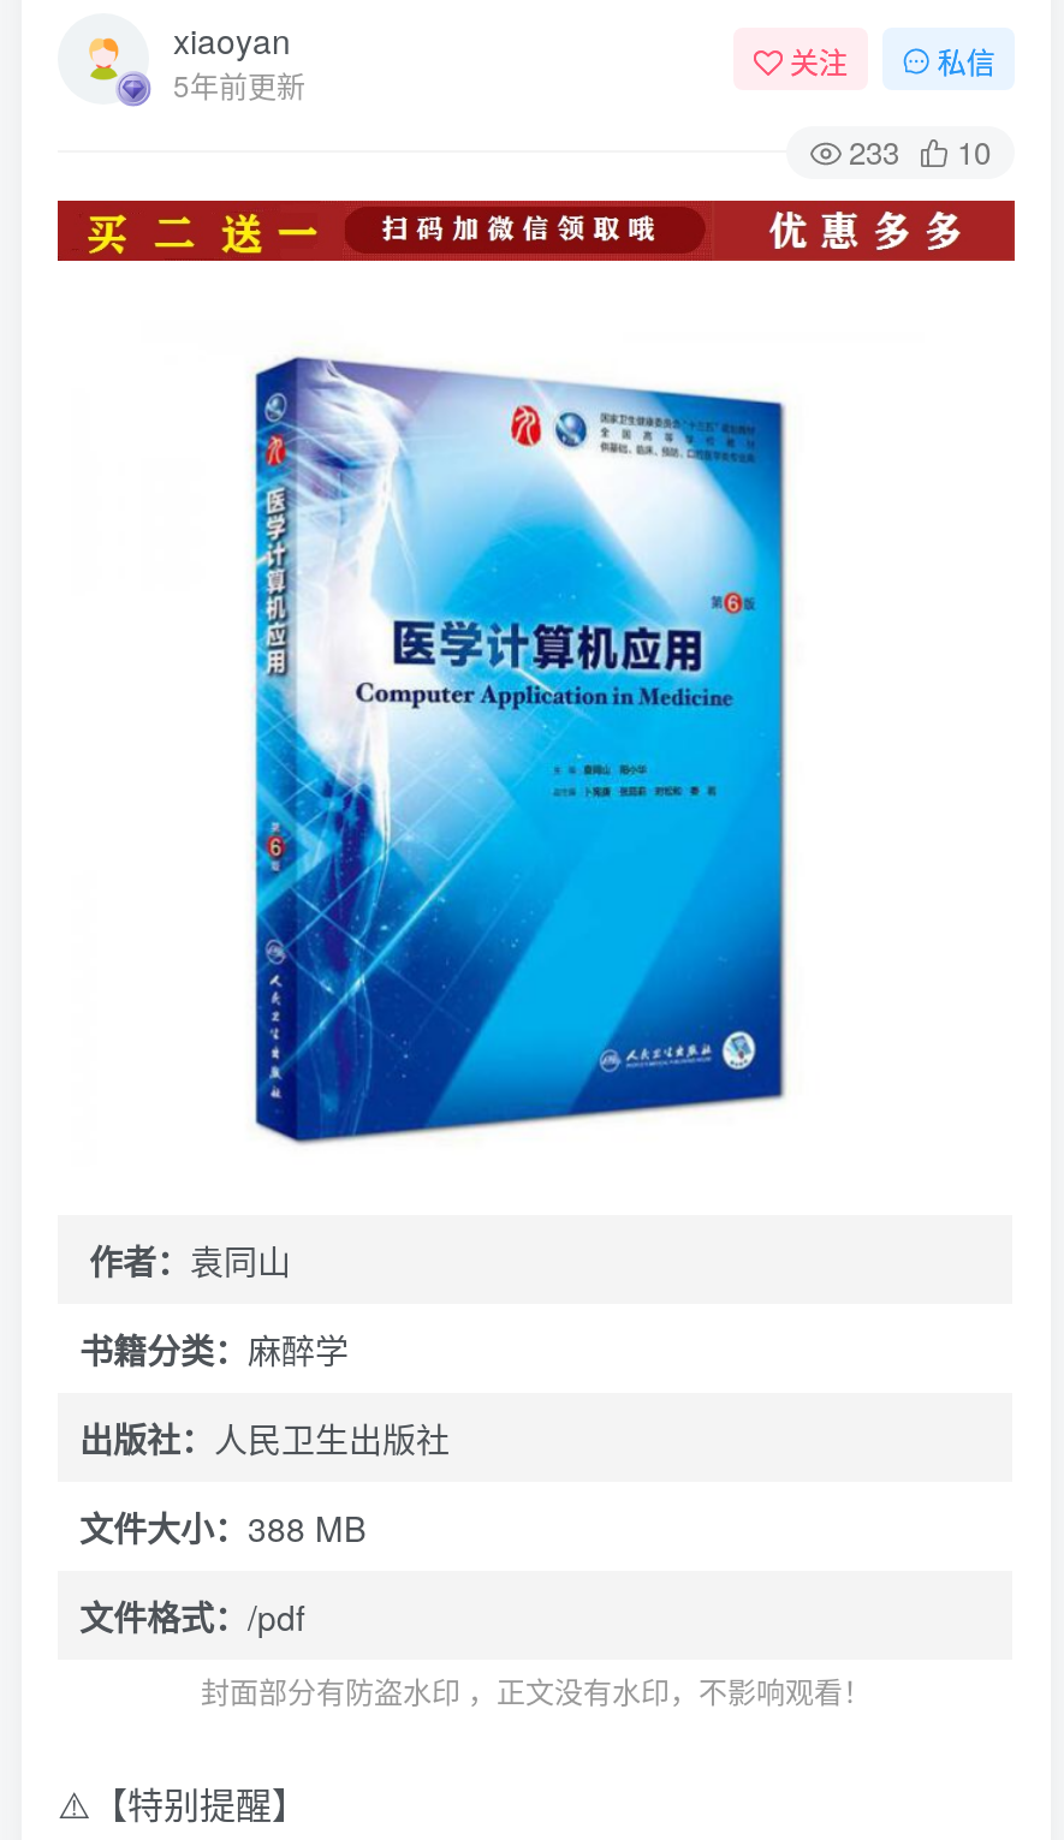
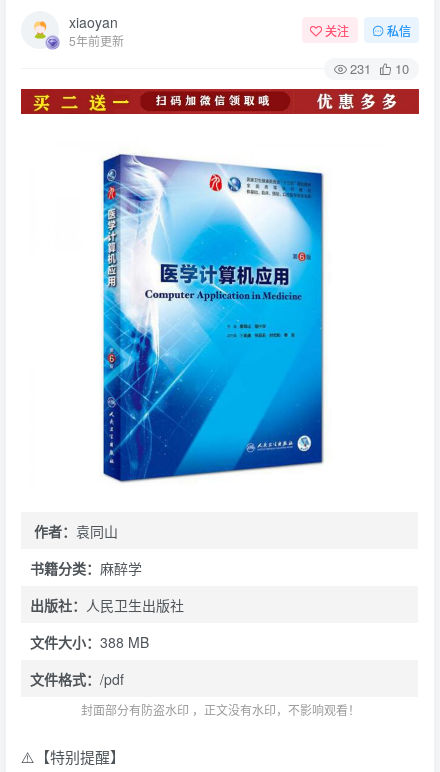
- 233 10
+ 231 10
